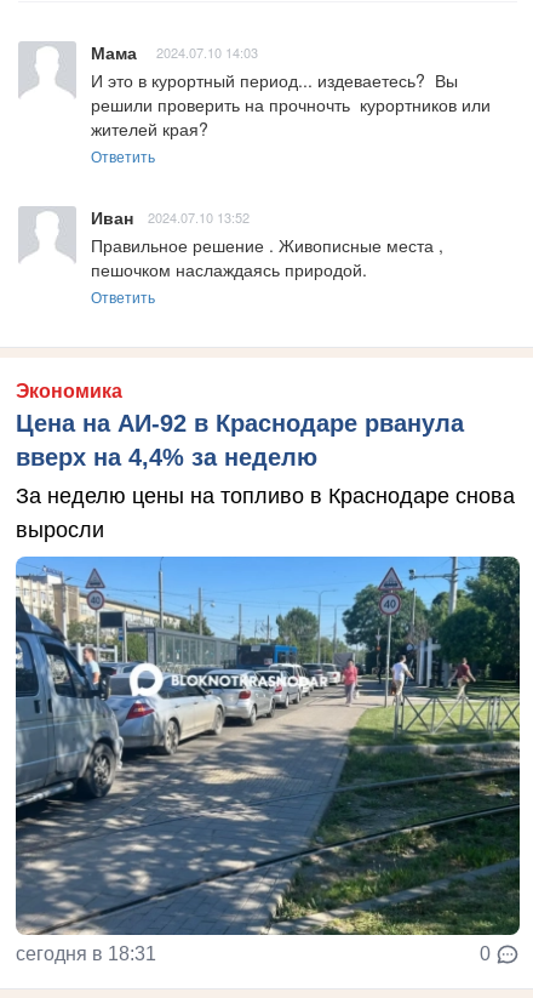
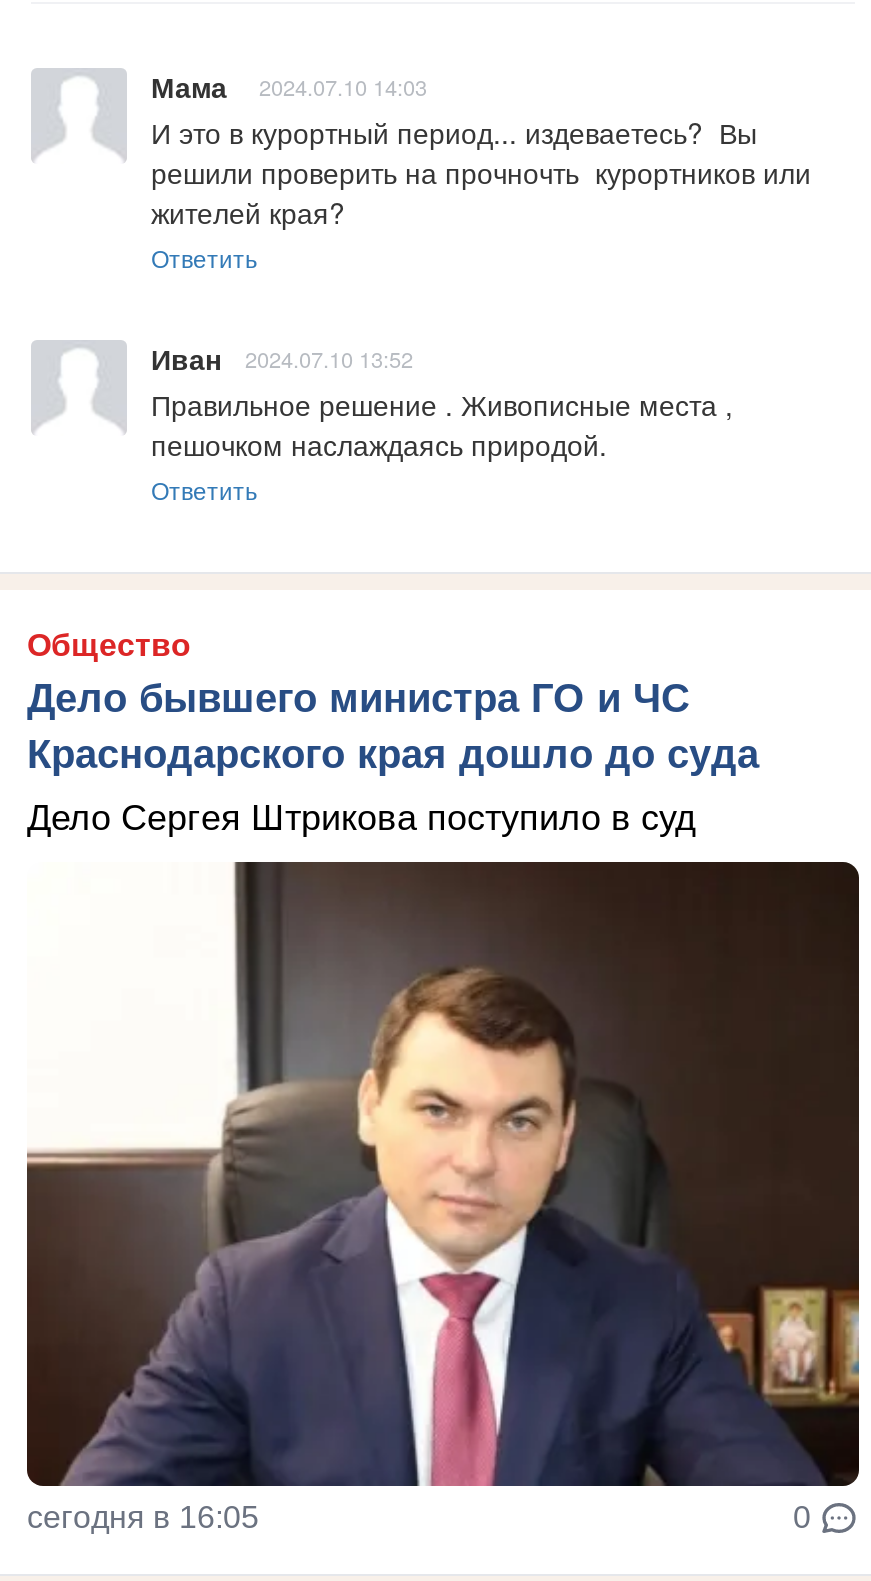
- Экономика
- Цена на АИ-92 в Краснодаре рванула
- вверх на 4,4% за неделю
+ Общество
+ Дело бывшего министра ГО и ЧС
+ Краснодарского края дошло до суда

- За неделю цены на топливо в Краснодаре снова
- выросли
+ Дело Сергея Штрикова поступило в суд

- [image]
- сегодня в 18:31
+ [image]
+ сегодня в 16:05
